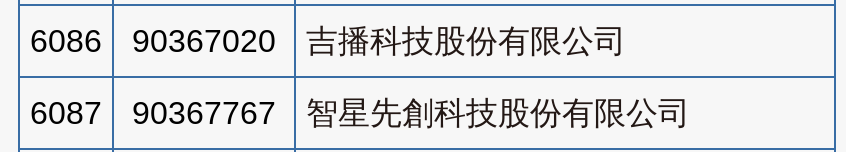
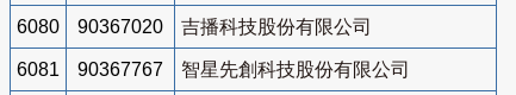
- 6086 90367020 吉播科技股份有限公司
+ 6080 90367020 吉播科技股份有限公司

- 6087 90367767 智星先創科技股份有限公司
+ 6081 90367767 智星先創科技股份有限公司
